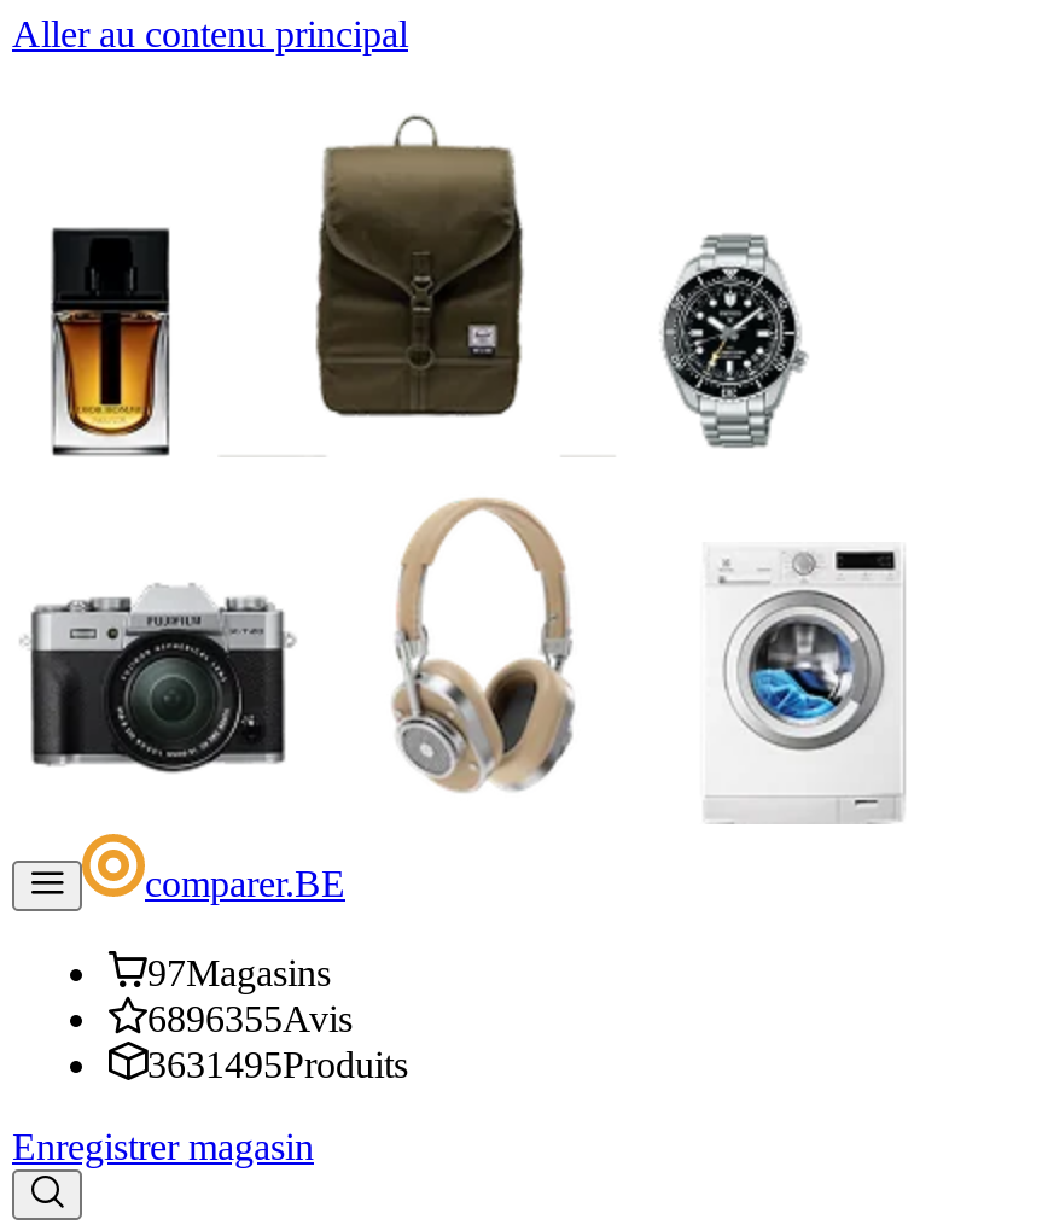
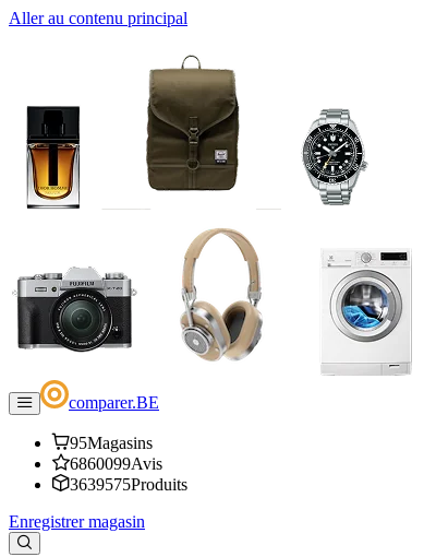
- 97Magasins
+ 95Magasins

- 6896355Avis
+ 6860099Avis

- 3631495Produits
+ 3639575Produits
